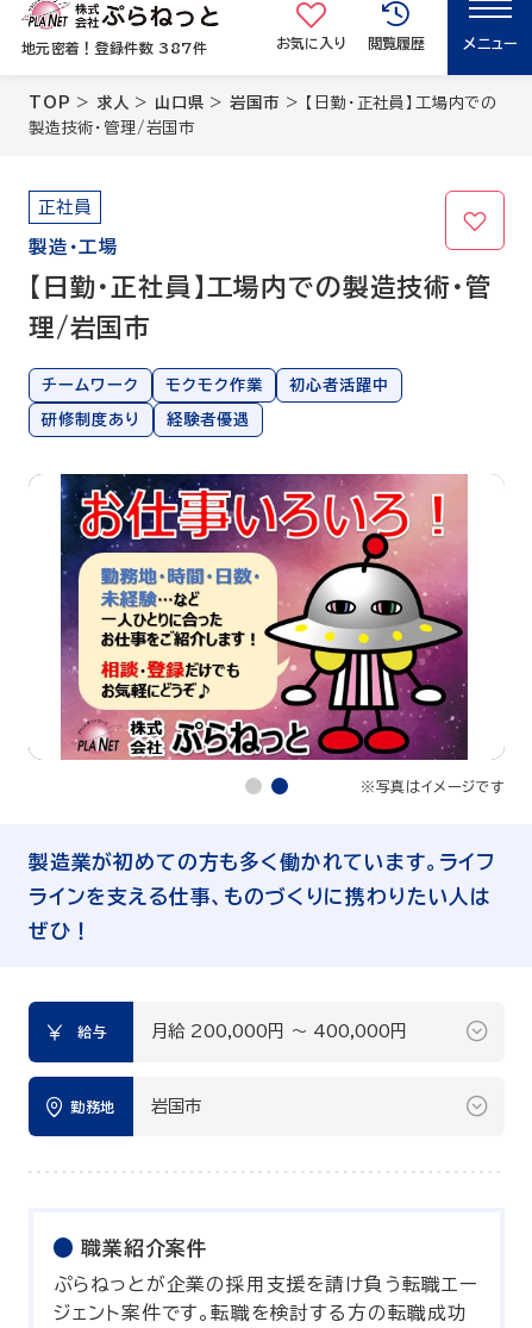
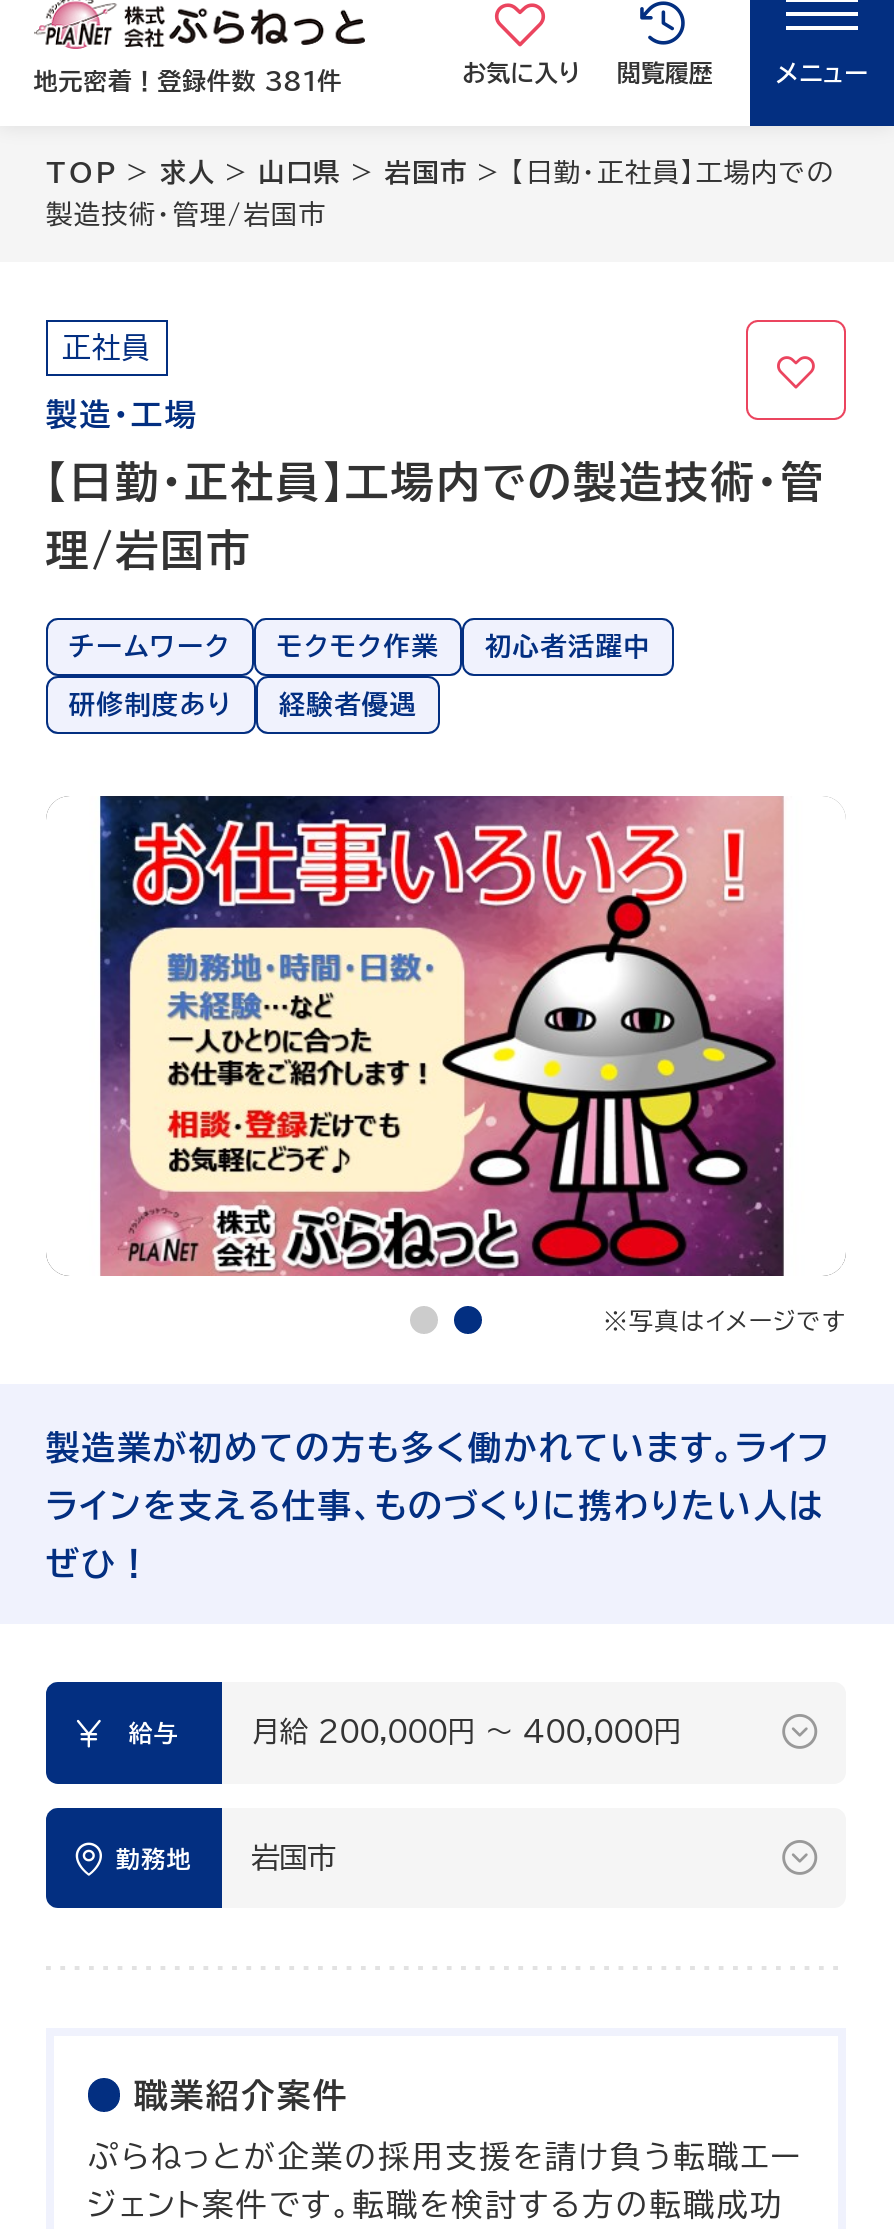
- 地元密着！登録件数 387件
+ 地元密着！登録件数 381件
